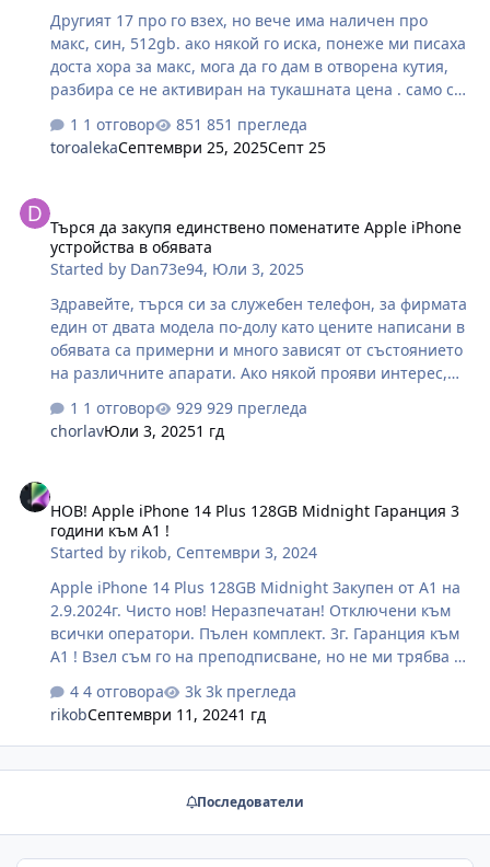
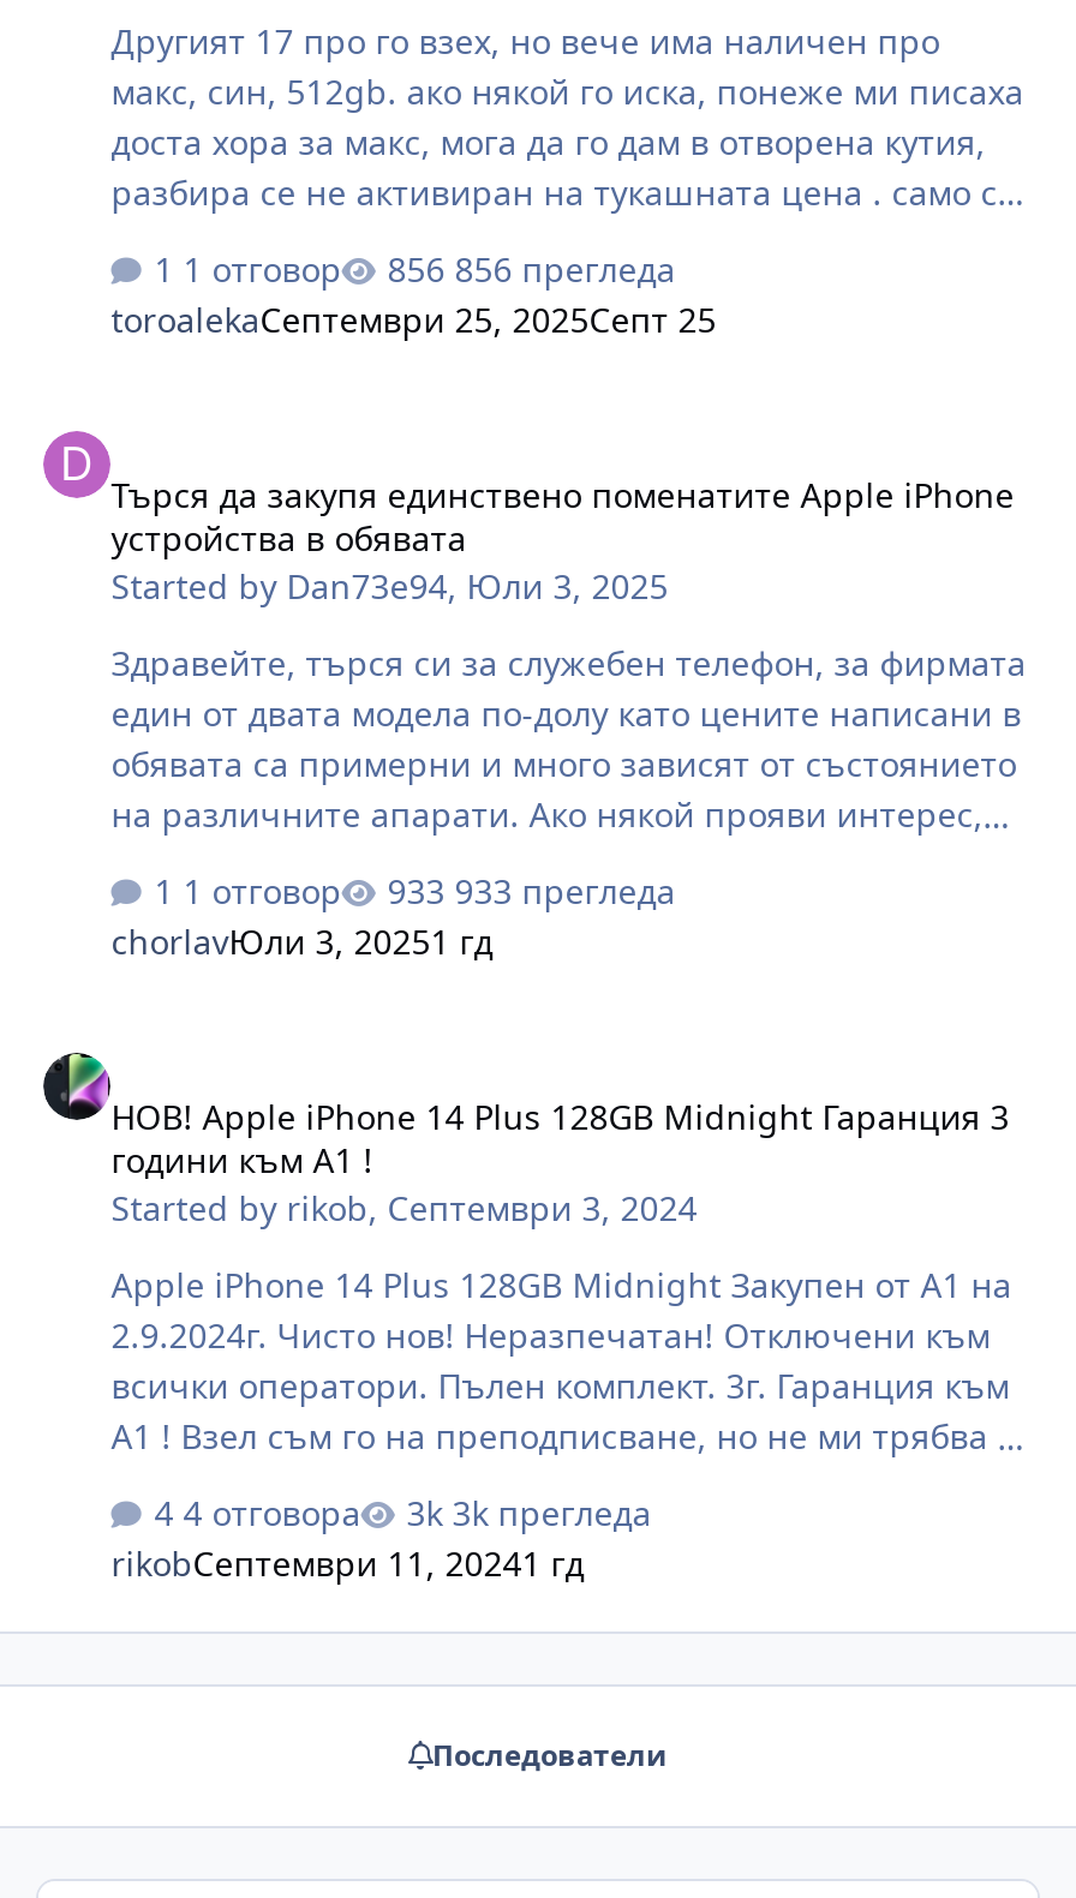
- 851 прегледа
+ 856 прегледа

- 929 прегледа
+ 933 прегледа
